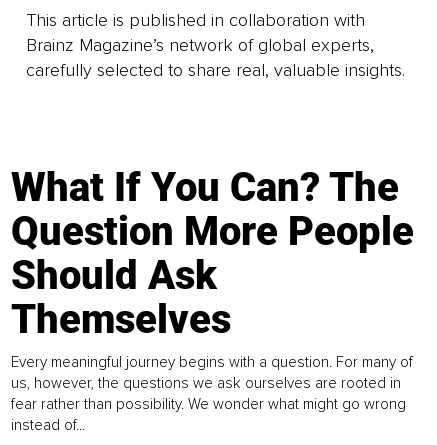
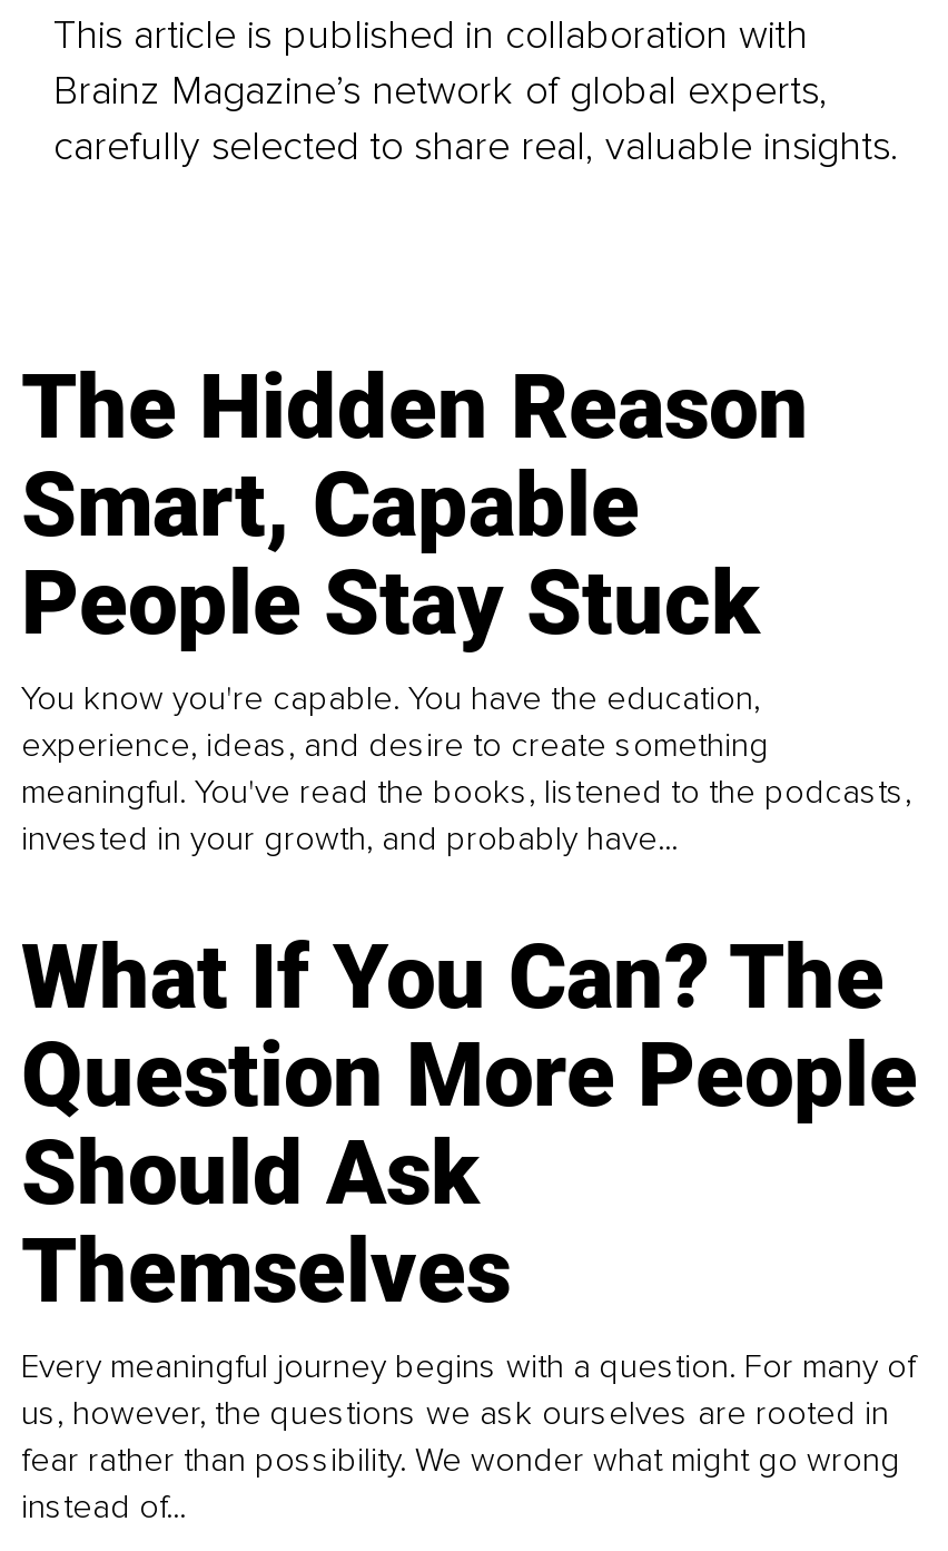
+ The Hidden Reason
+ Smart, Capable
+ People Stay Stuck
+ You know you're capable. You have the education,
+ experience, ideas, and desire to create something
+ meaningful. You've read the books, listened to the podcasts,
+ invested in your growth, and probably have...
